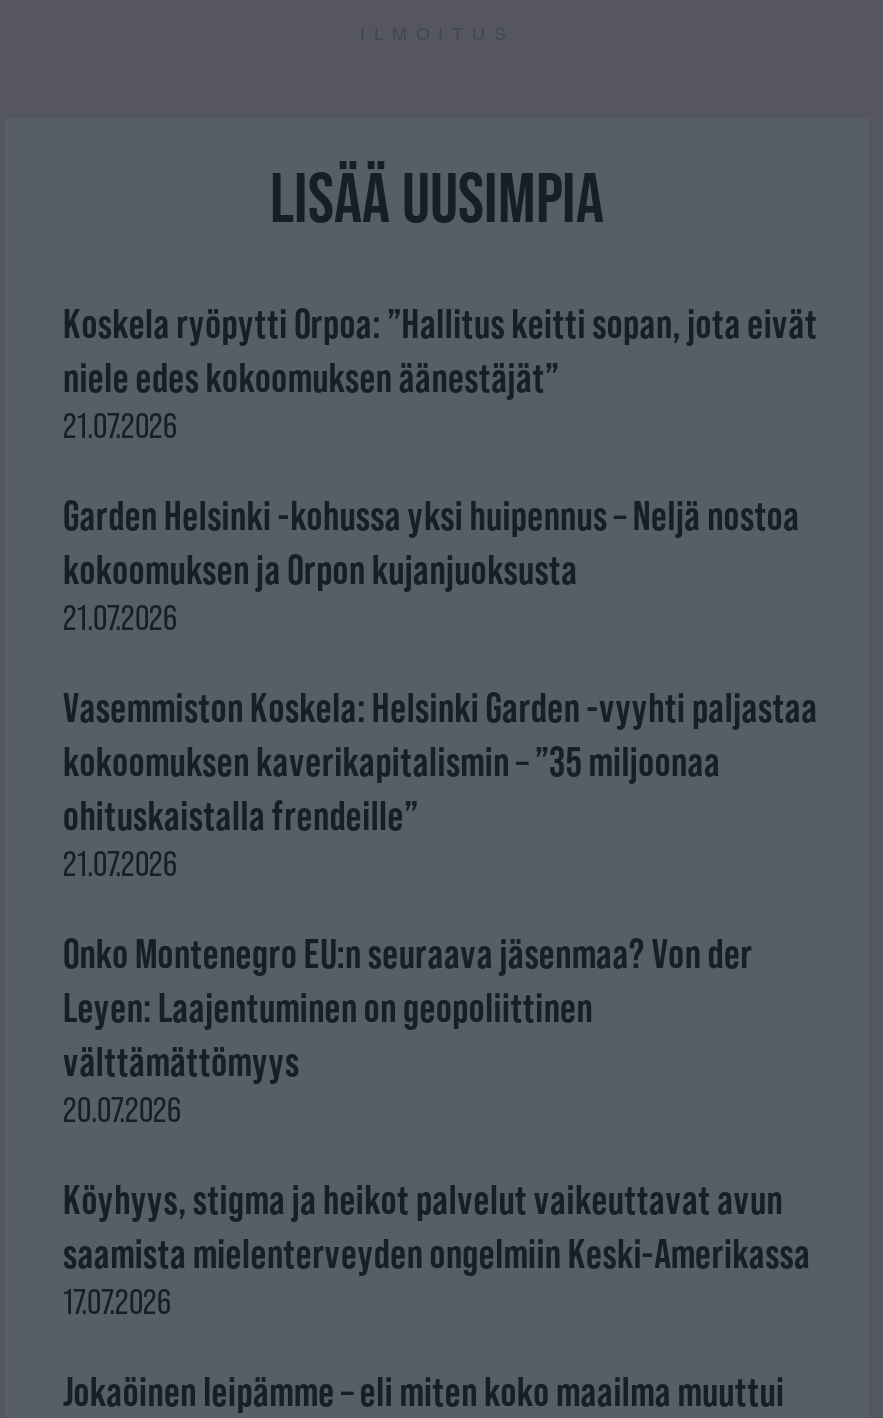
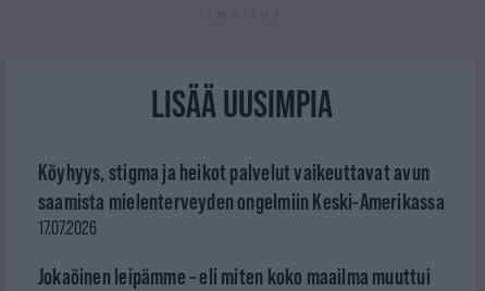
- Koskela ryöpytti Orpoa: ”Hallitus keitti sopan, jota eivät
- niele edes kokoomuksen äänestäjät”
- 21.07.2026
- Garden Helsinki -kohussa yksi huipennus – Neljä nostoa
- kokoomuksen ja Orpon kujanjuoksusta
- 21.07.2026
- Vasemmiston Koskela: Helsinki Garden -vyyhti paljastaa
- kokoomuksen kaverikapitalismin – ”35 miljoonaa
- ohituskaistalla frendeille”
- 21.07.2026
- Onko Montenegro EU:n seuraava jäsenmaa? Von der
- Leyen: Laajentuminen on geopoliittinen
- välttämättömyys
- 20.07.2026
